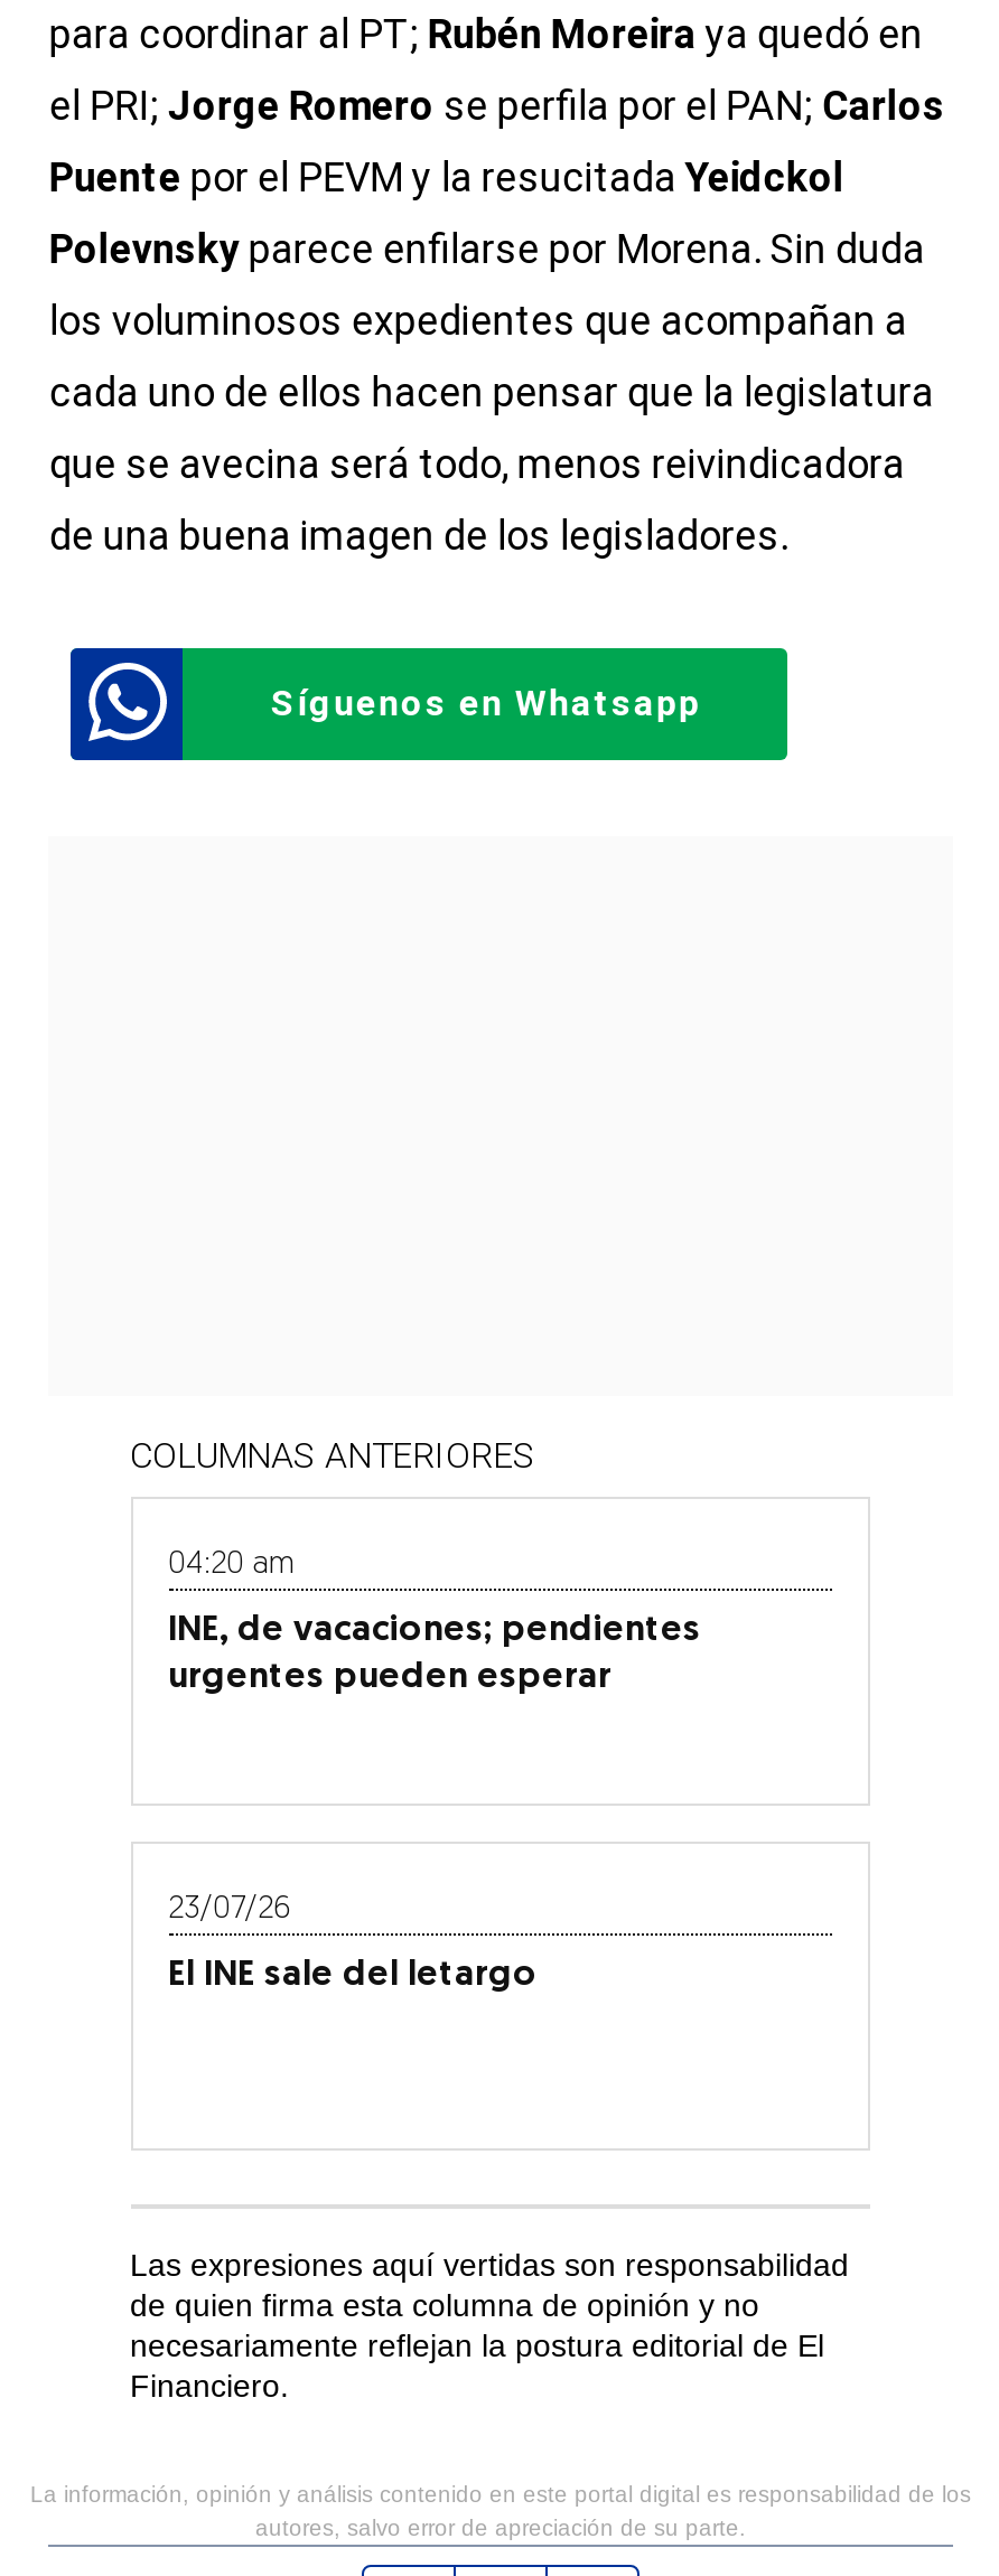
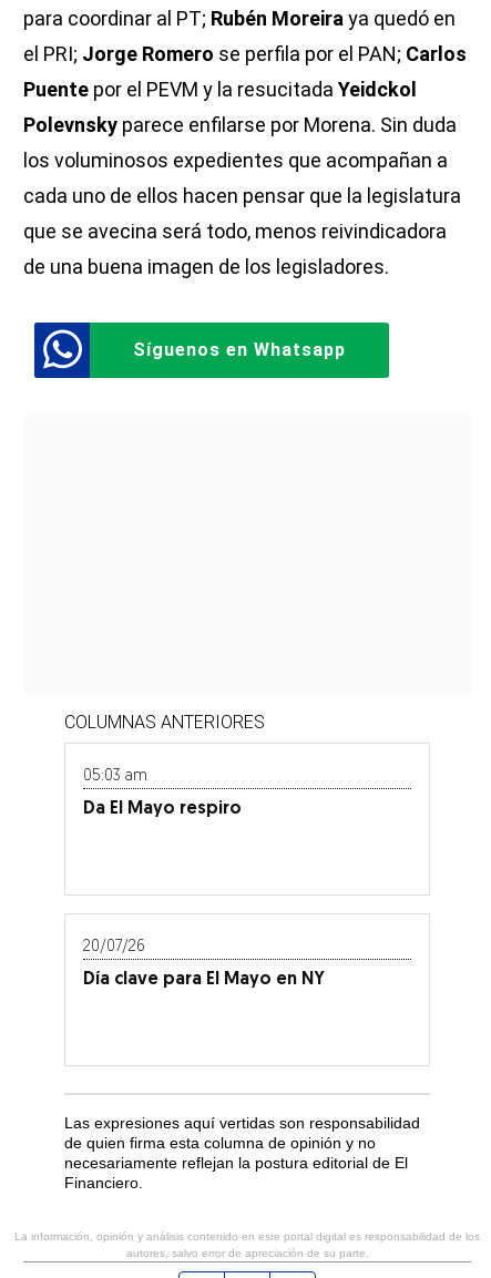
- 04:20 am
+ 05:03 am

- INE, de vacaciones; pendientes
- urgentes pueden esperar
+ Da El Mayo respiro

- 23/07/26
+ 20/07/26

- El INE sale del letargo
+ Día clave para El Mayo en NY
